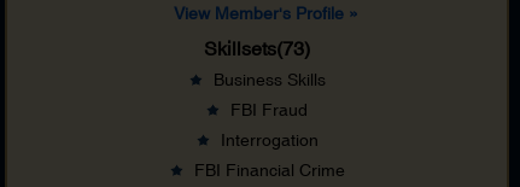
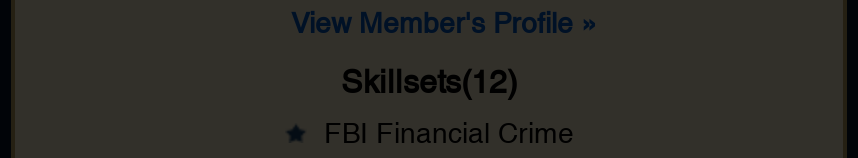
- Skillsets(73)
- Business Skills
- FBI Fraud
- Interrogation
+ Skillsets(12)
